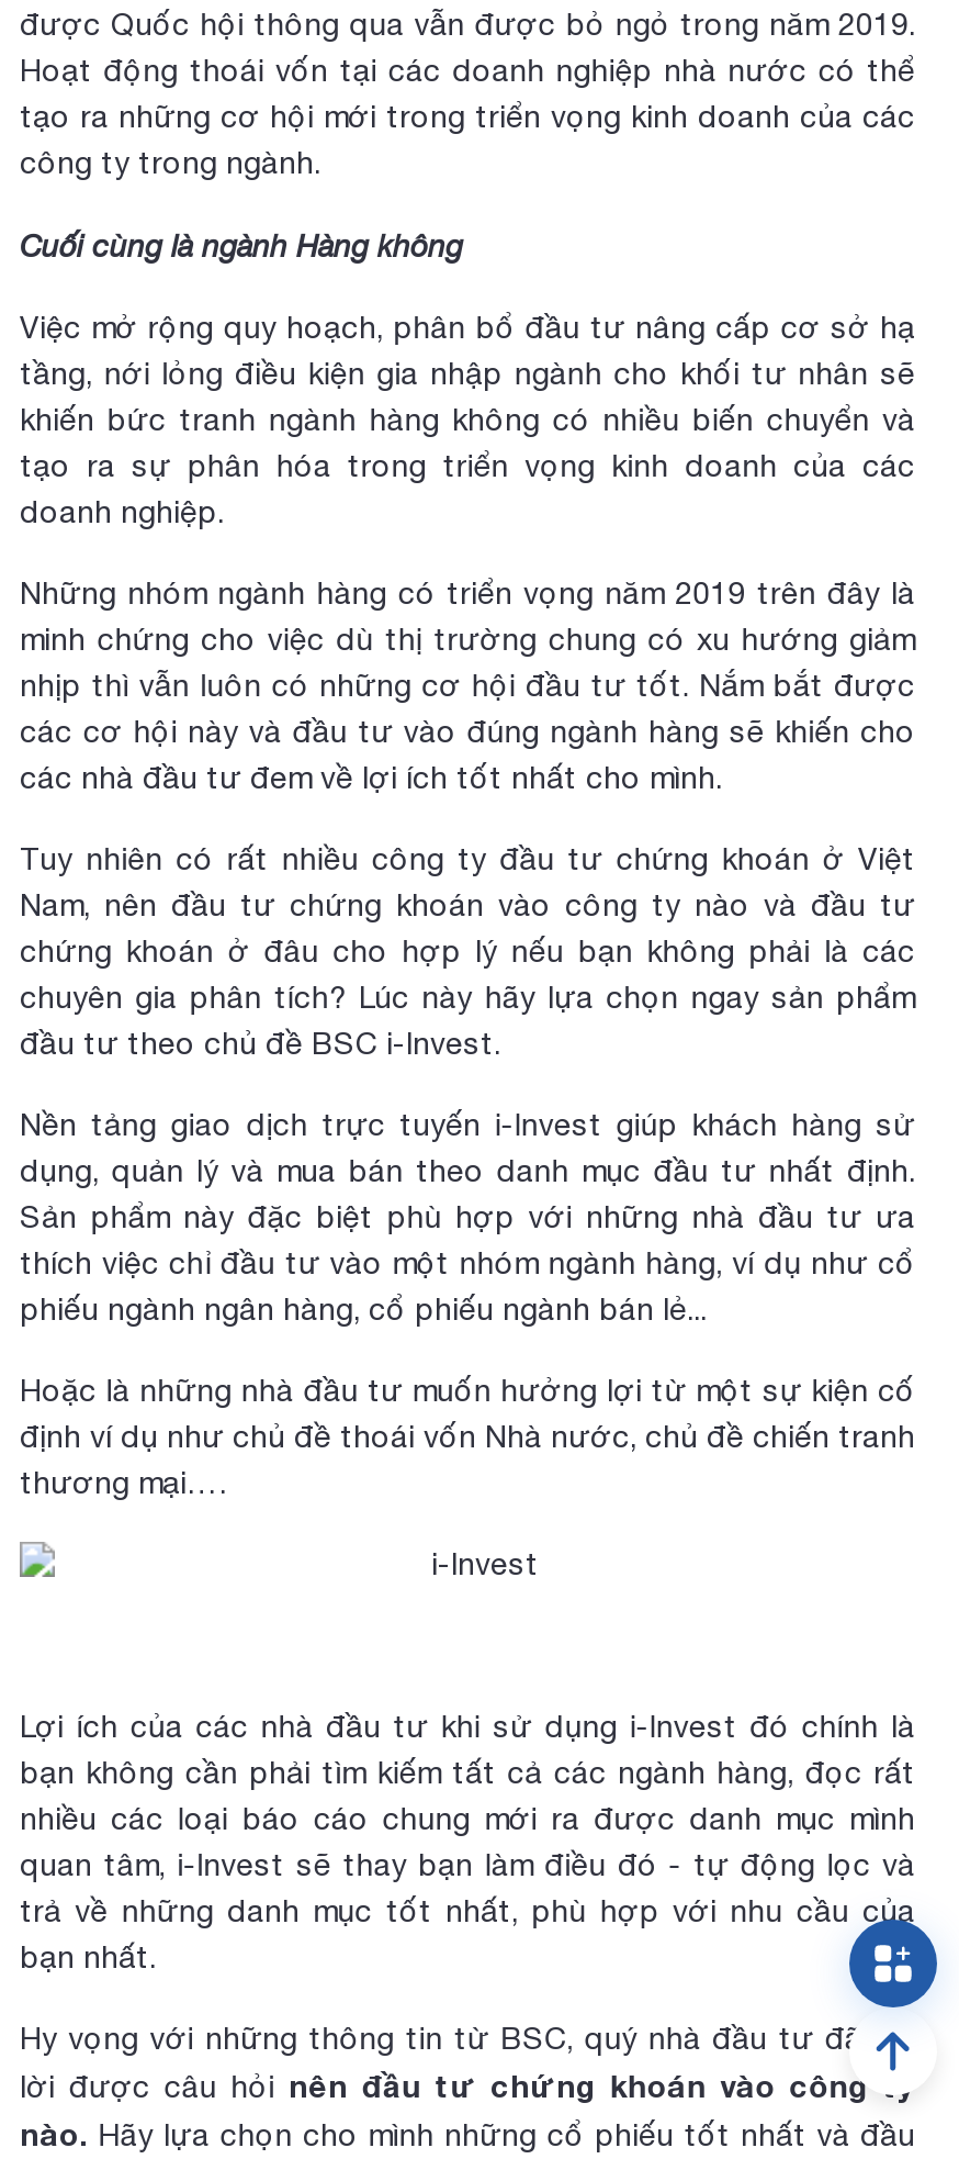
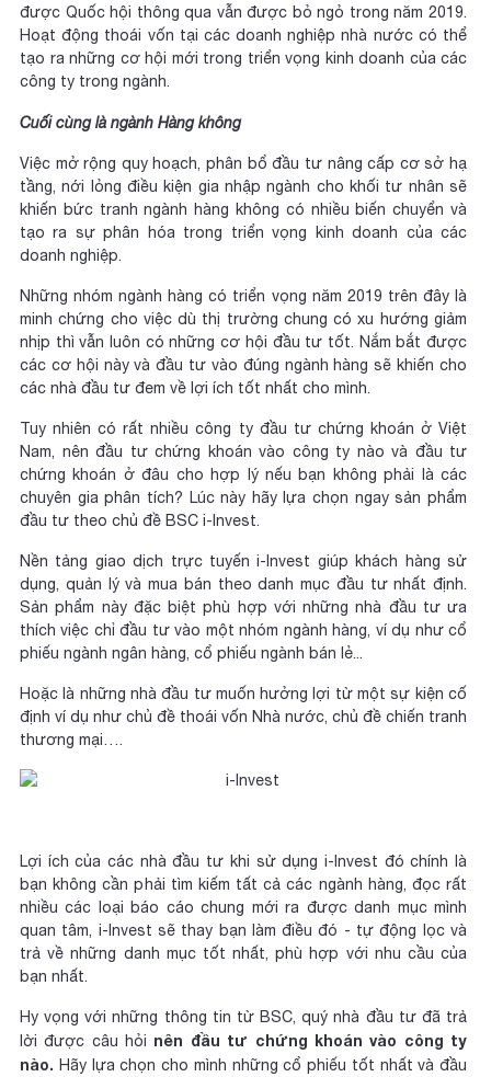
- [image]
